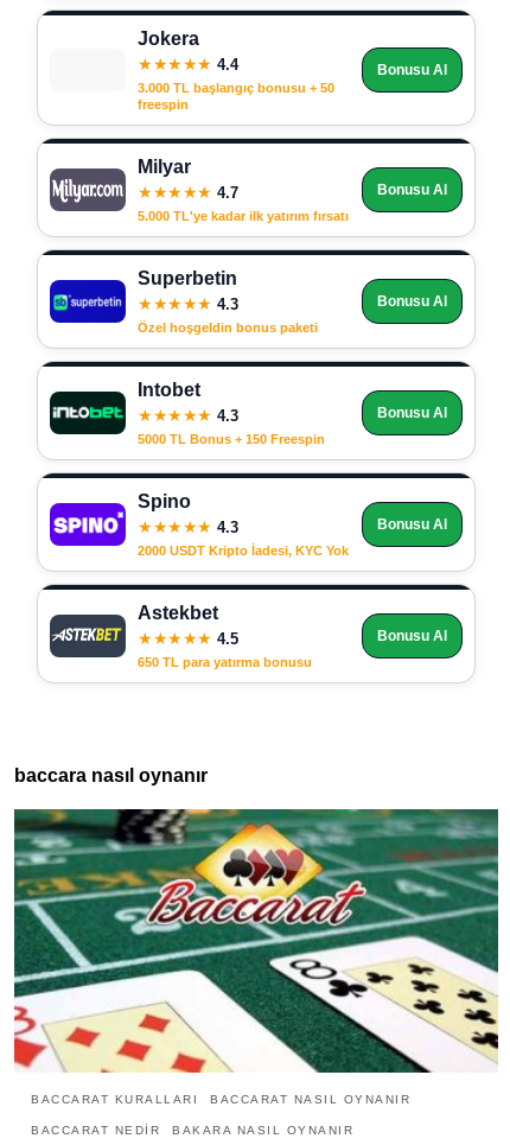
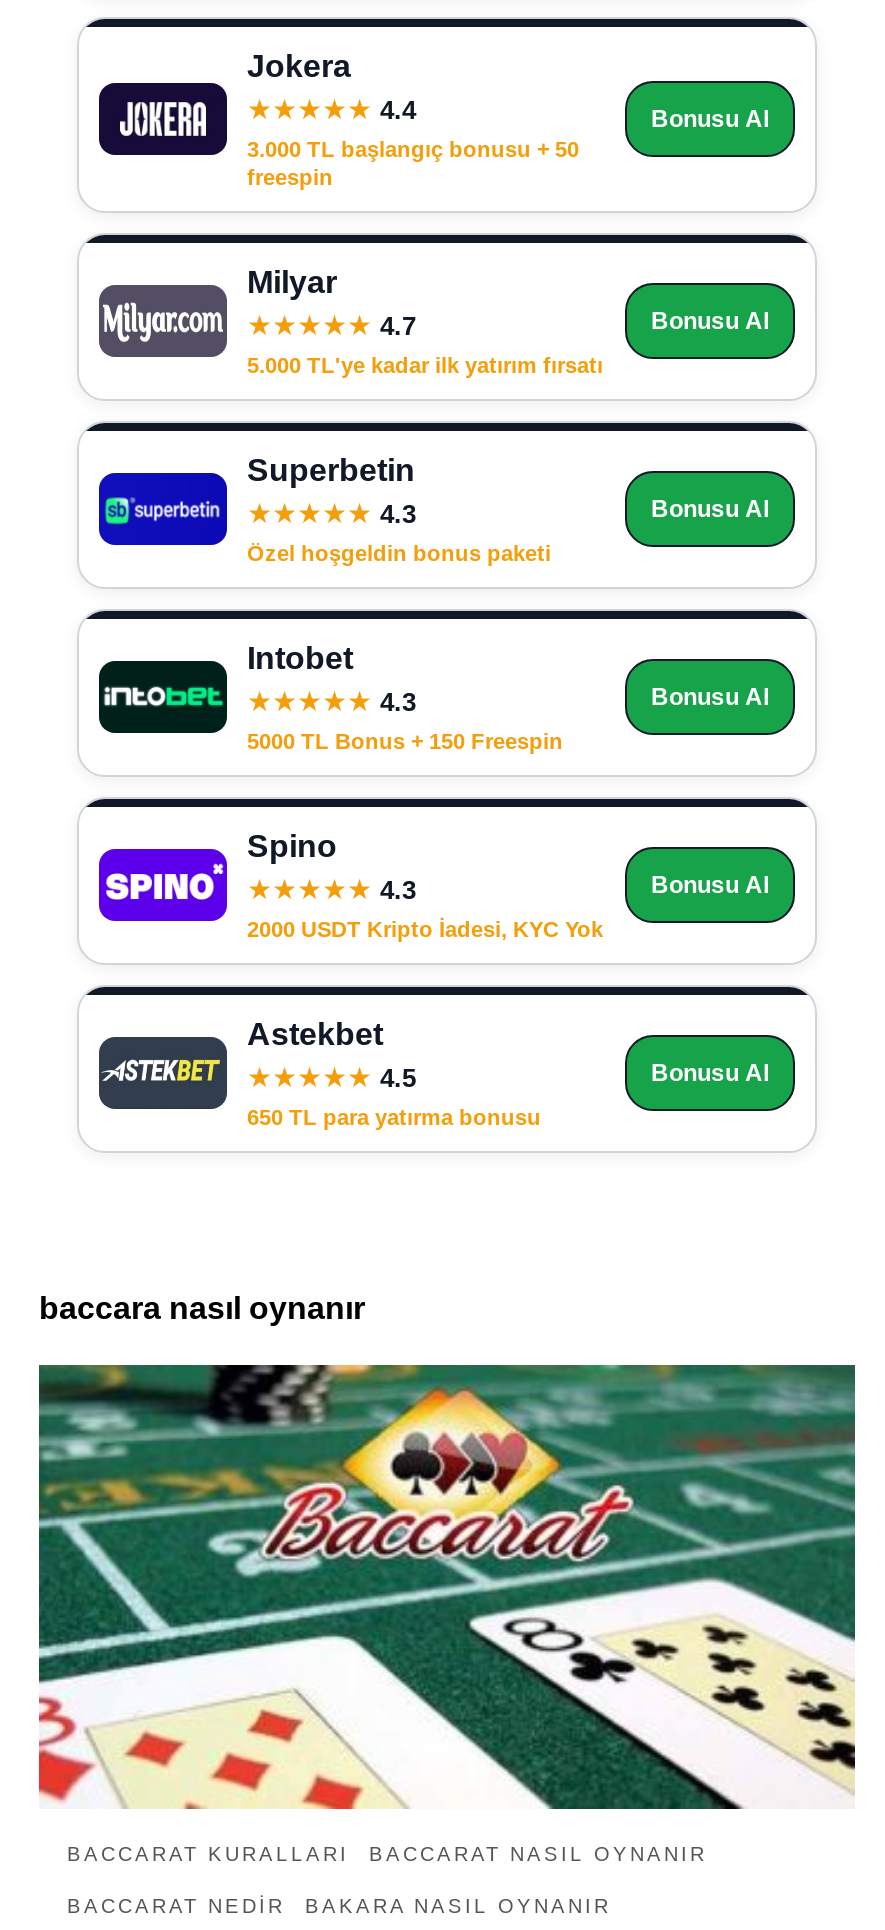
+ [image]
